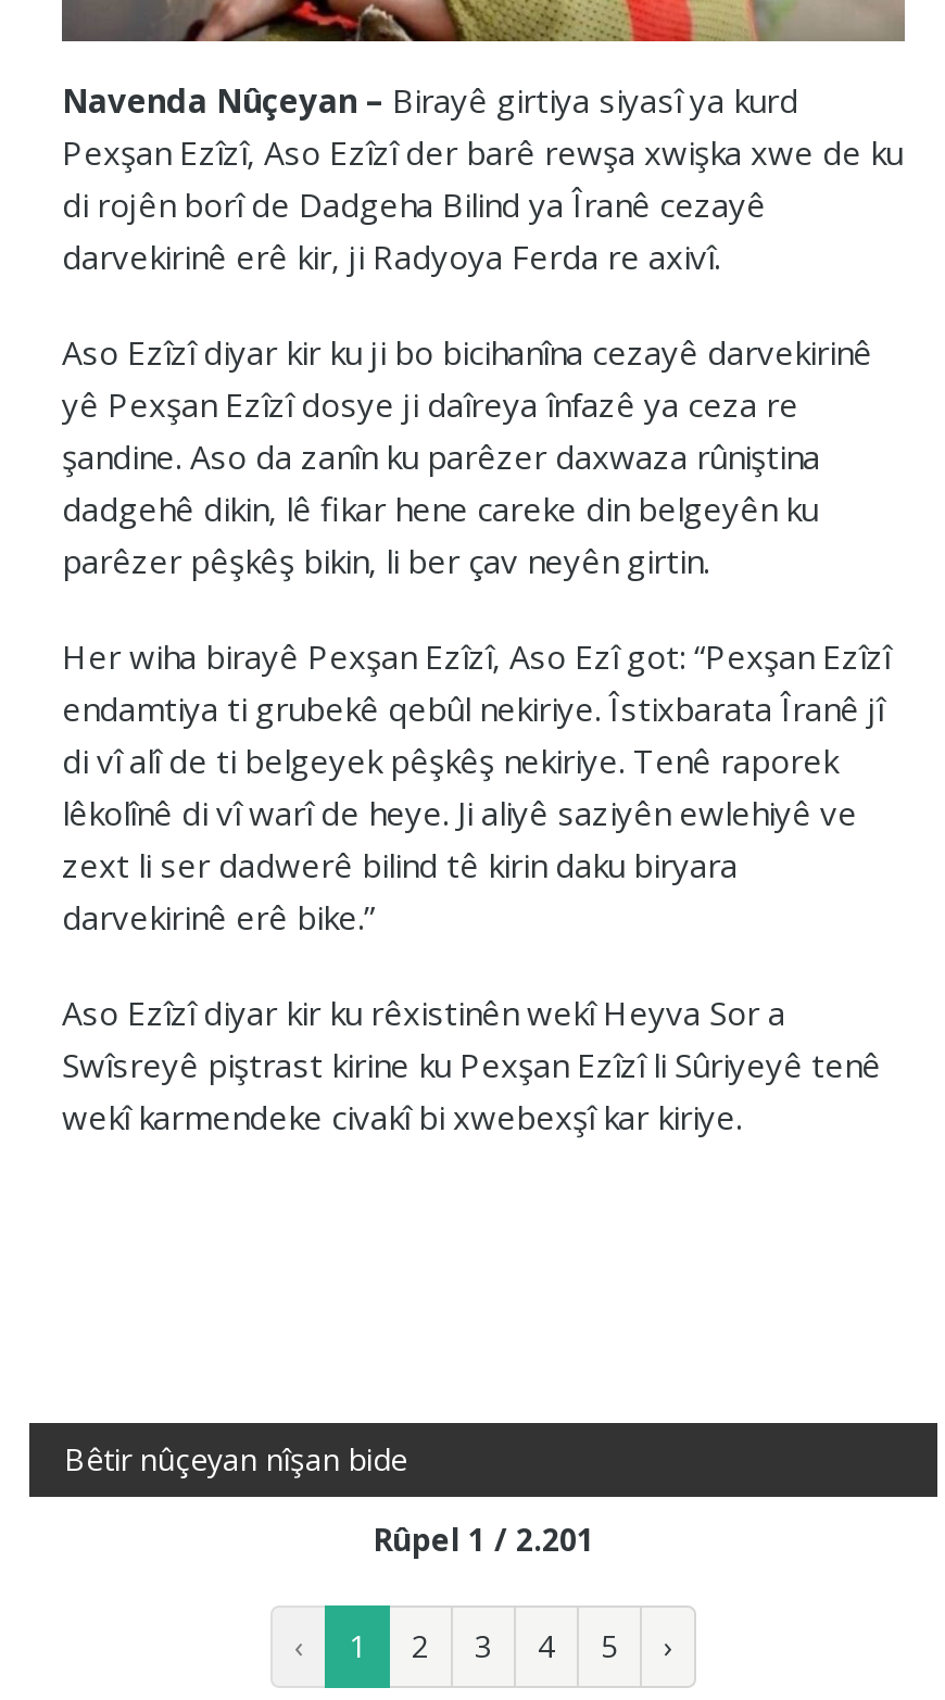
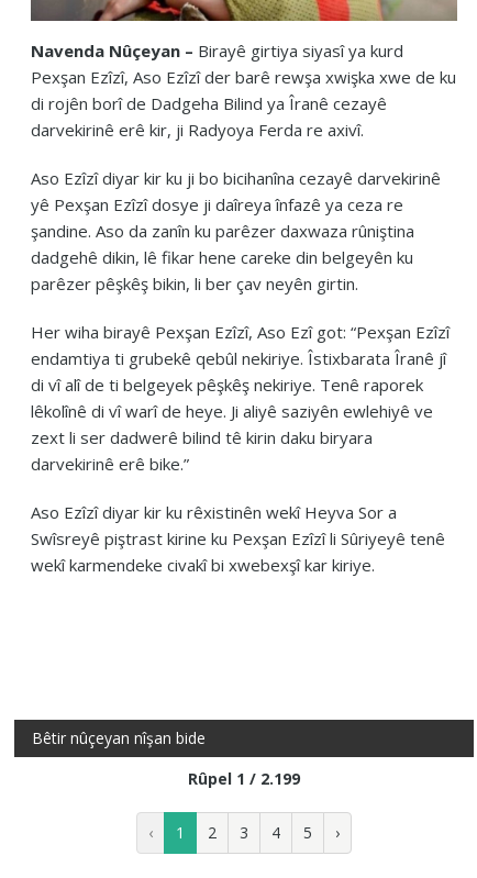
- Rûpel 1 / 2.201
+ Rûpel 1 / 2.199
